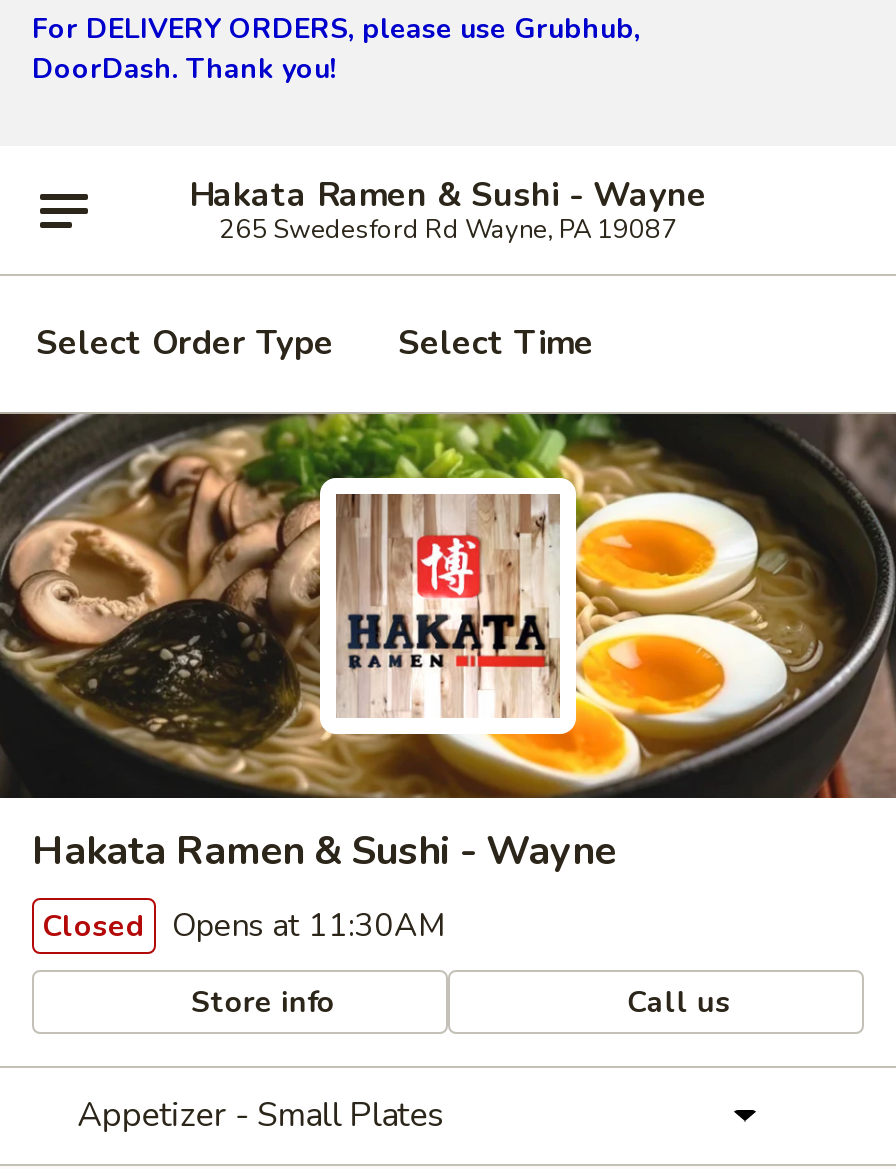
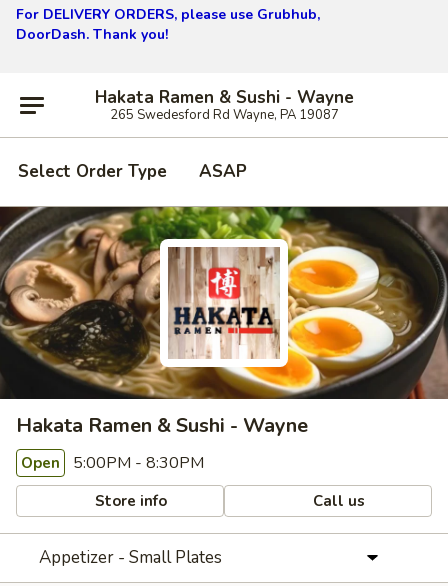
- Select Time
+ ASAP

- Closed Opens at 11:30AM
+ Open 5:00PM - 8:30PM
